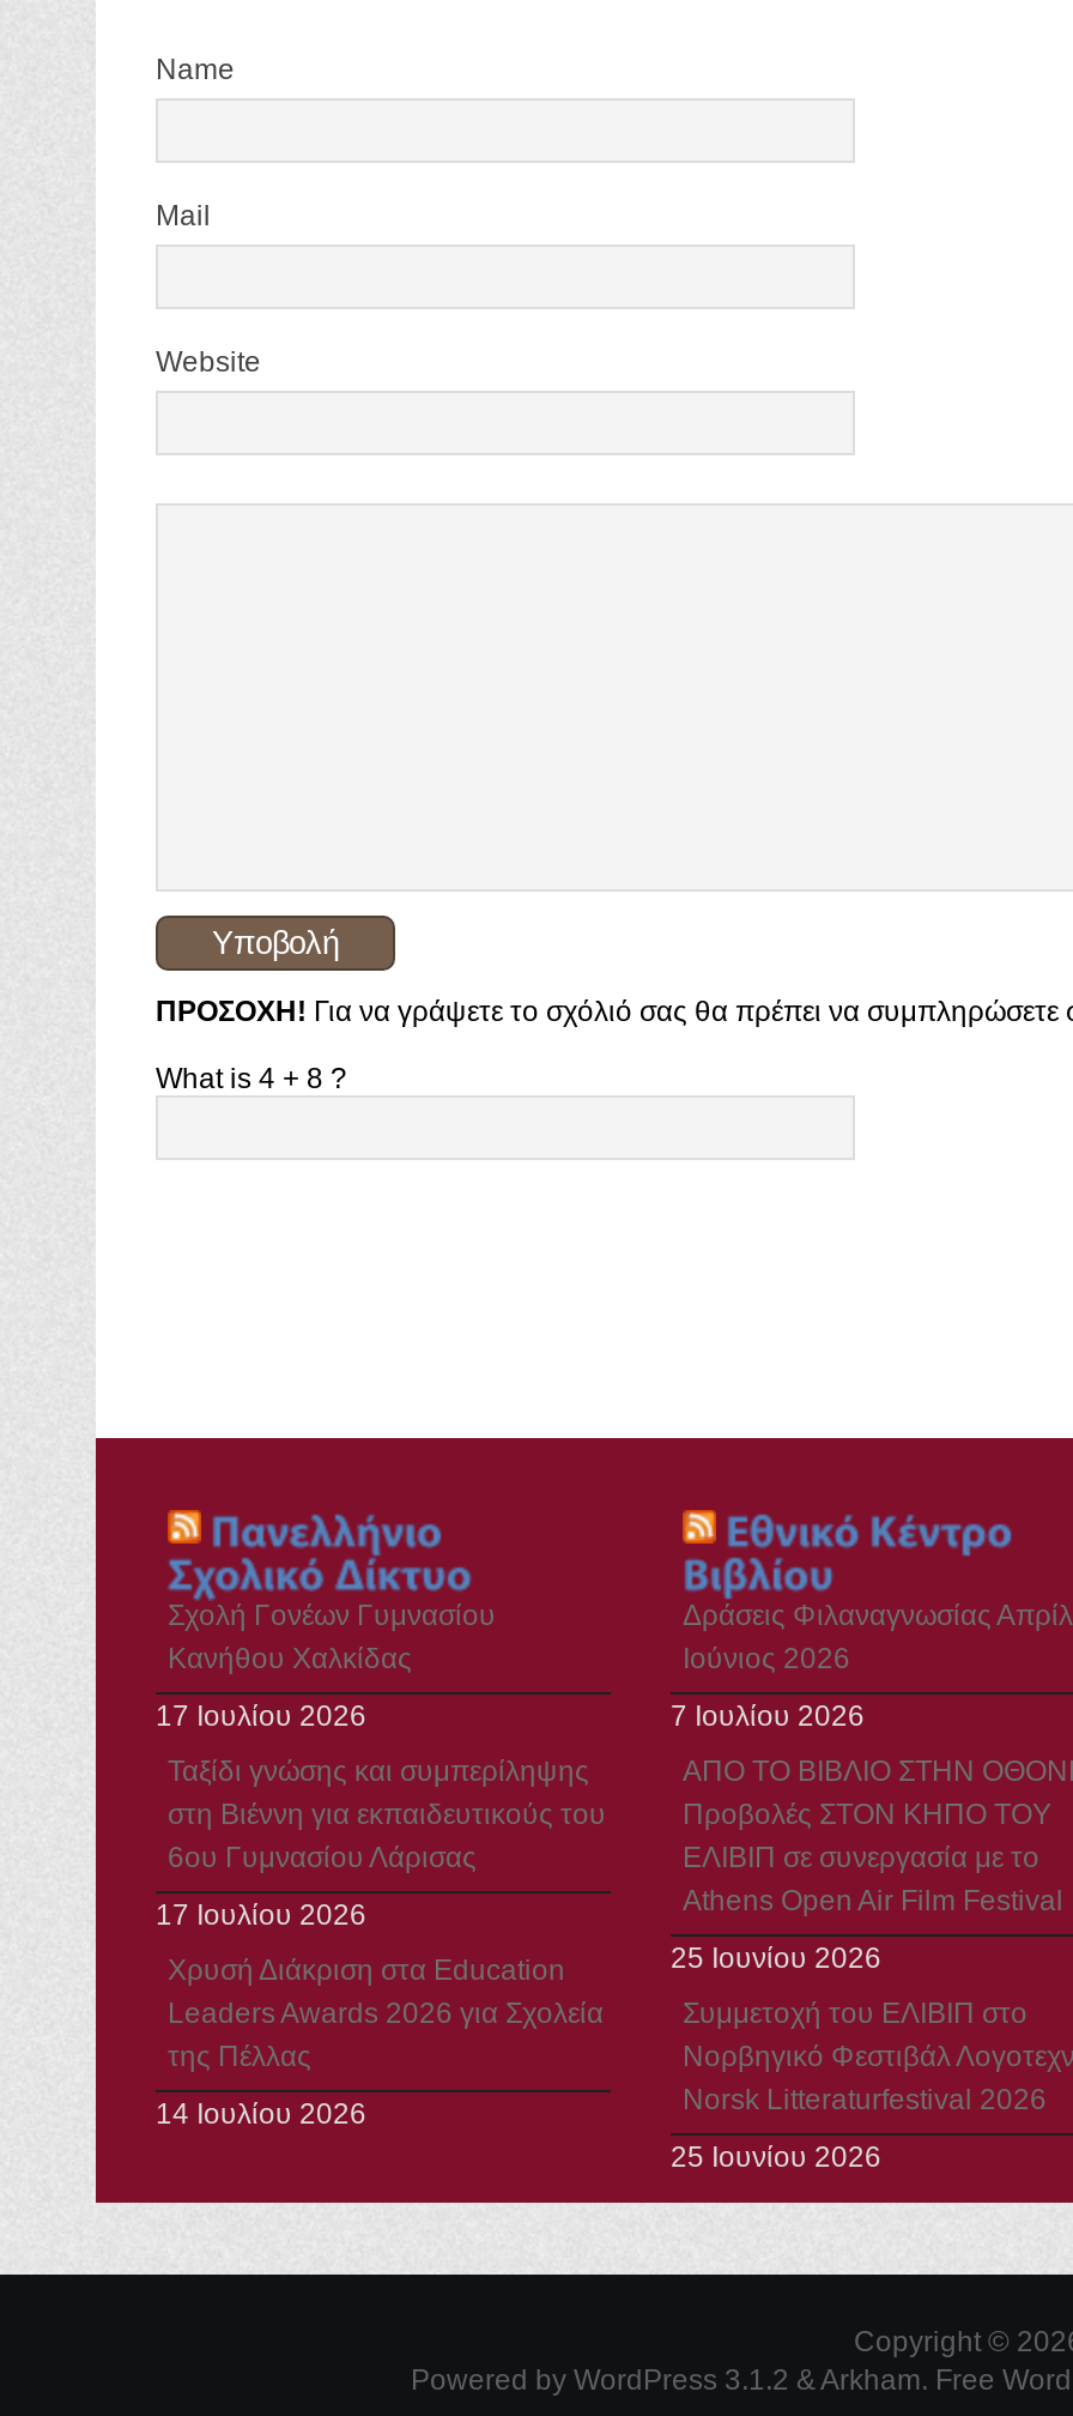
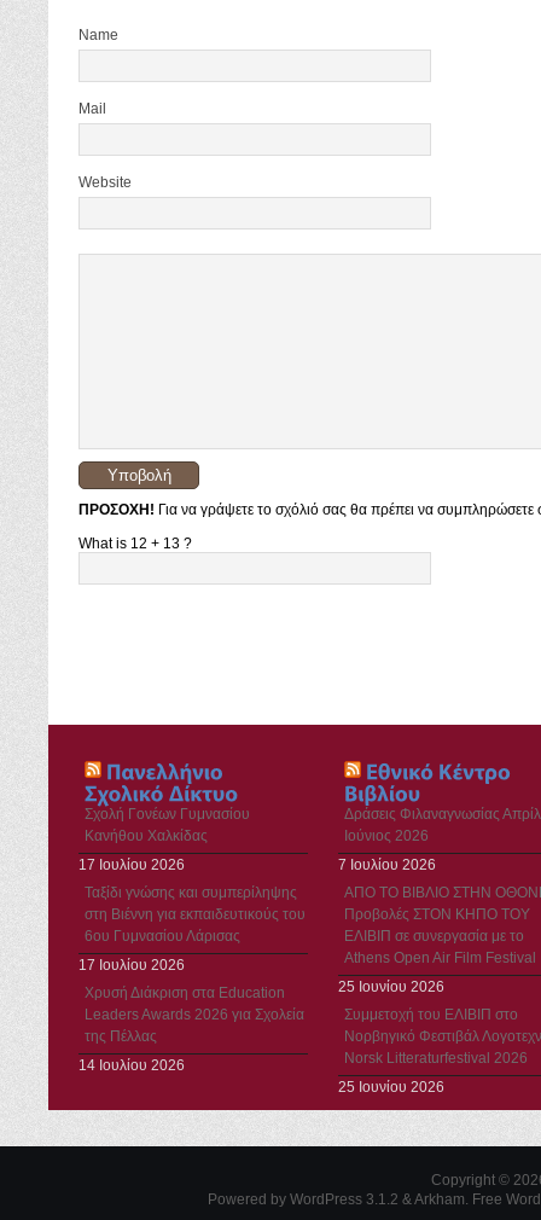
- What is 4 + 8 ?
+ What is 12 + 13 ?
